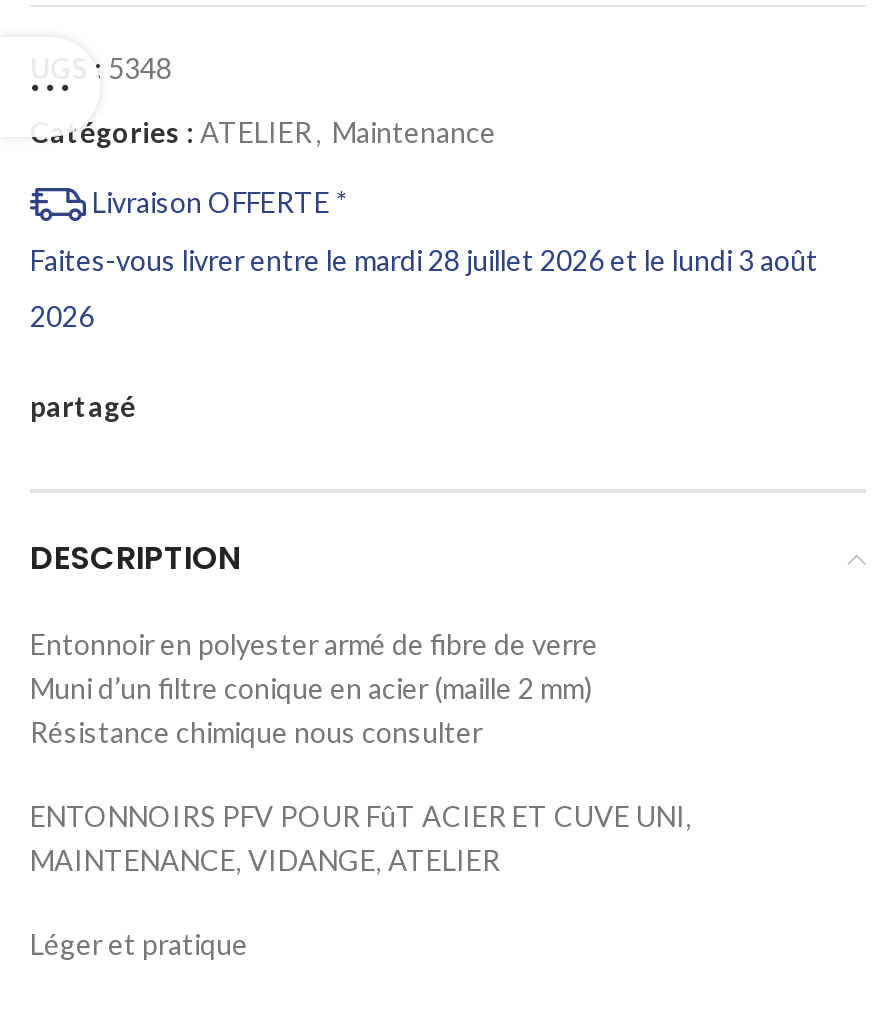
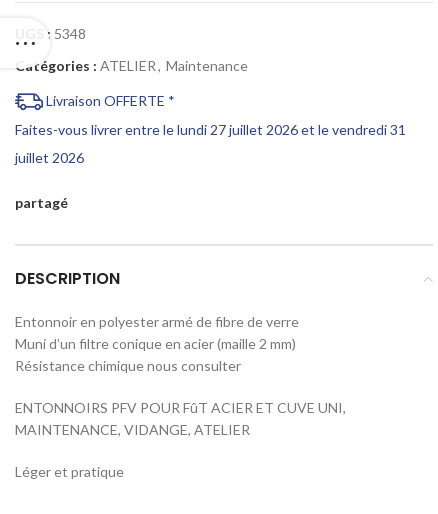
- Faites-vous livrer entre le mardi 28 juillet 2026 et le lundi 3 août
+ Faites-vous livrer entre le lundi 27 juillet 2026 et le vendredi 31

- 2026
+ juillet 2026
